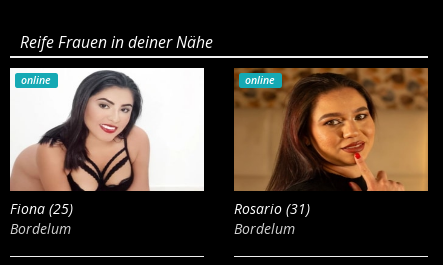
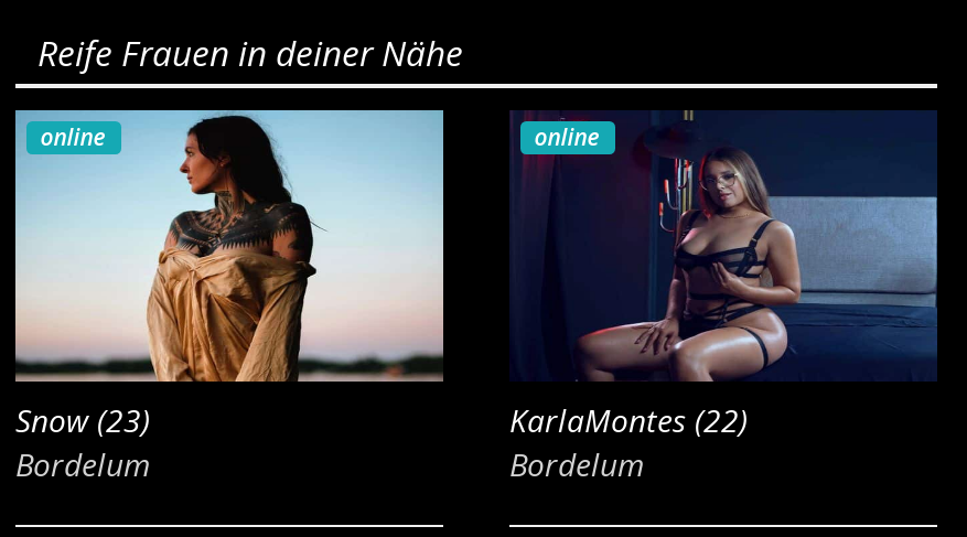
- [image]
- Fiona (25)
+ [image]
+ Snow (23)

- [image]
- Rosario (31)
+ [image]
+ KarlaMontes (22)
